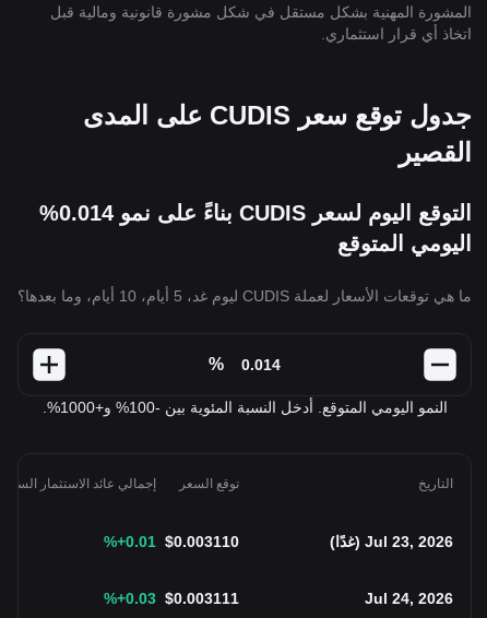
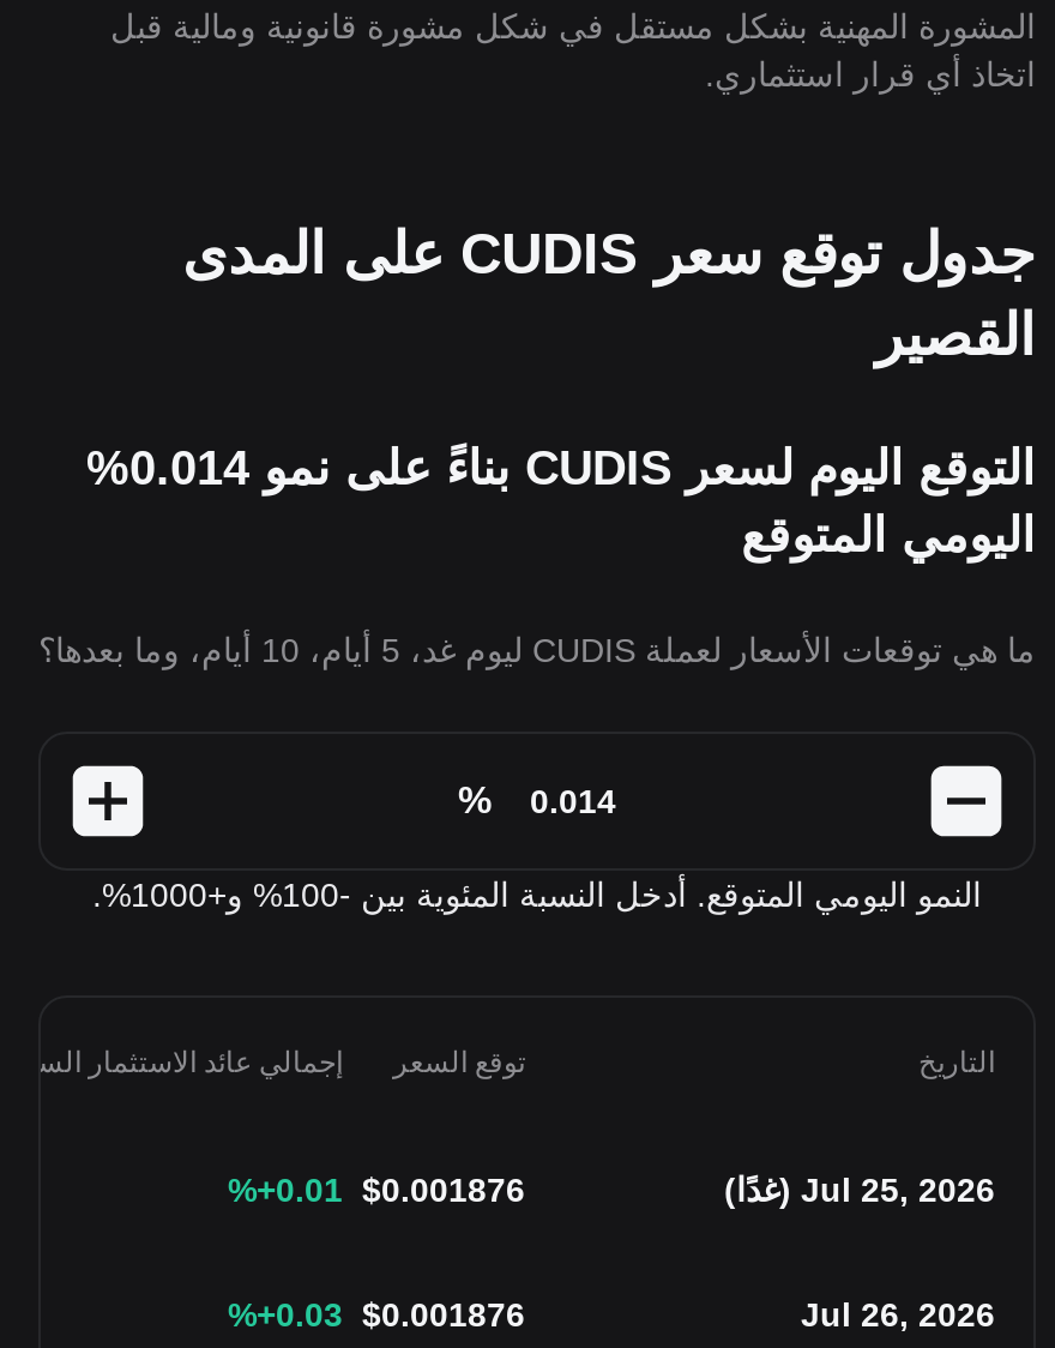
- $0.003110
+ $0.001876

- Jul 23, 2026 (غدًا)
+ Jul 25, 2026 (غدًا)

- $0.003111
+ $0.001876

- Jul 24, 2026
+ Jul 26, 2026
